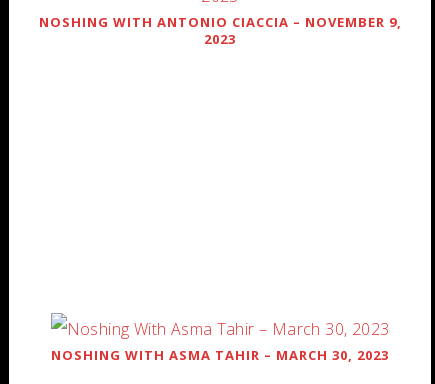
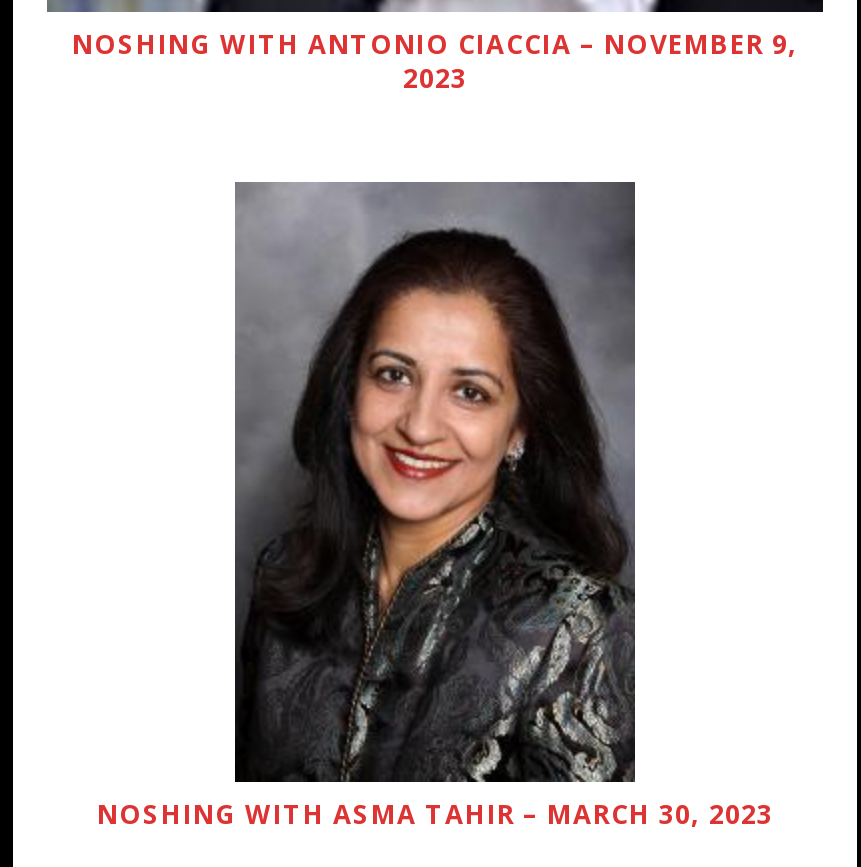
+ [image]
